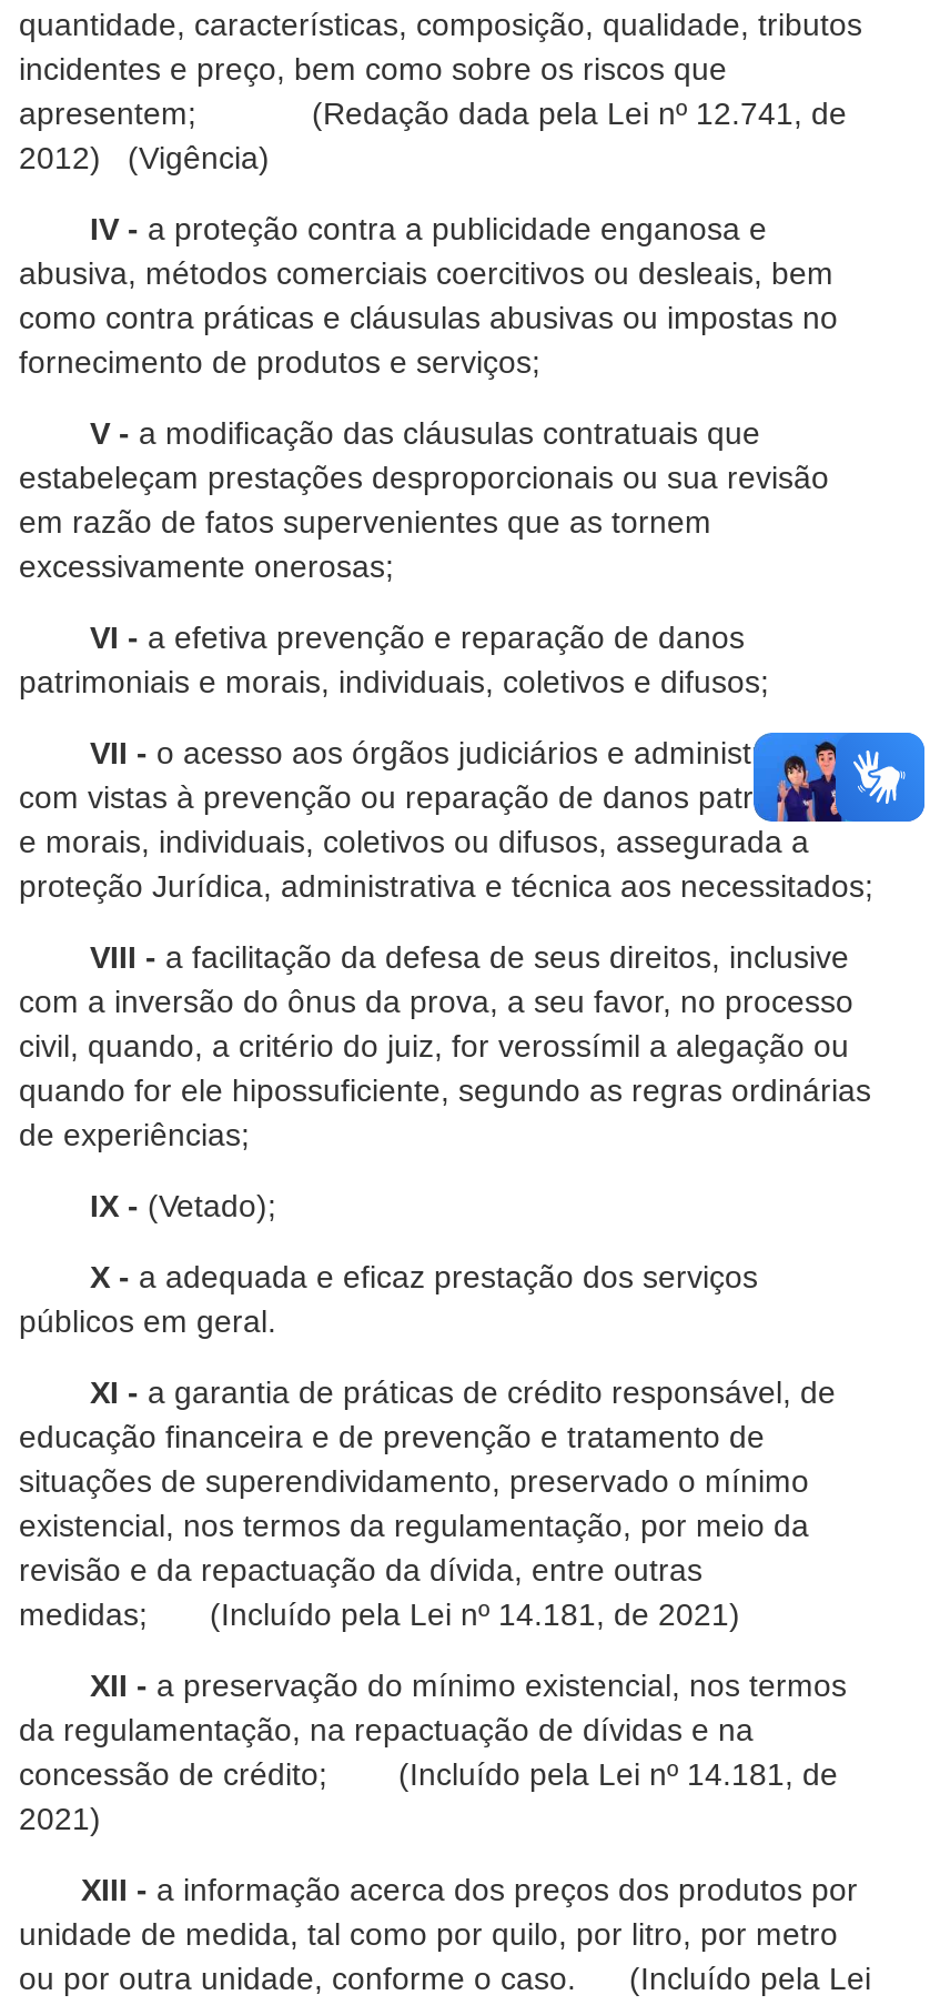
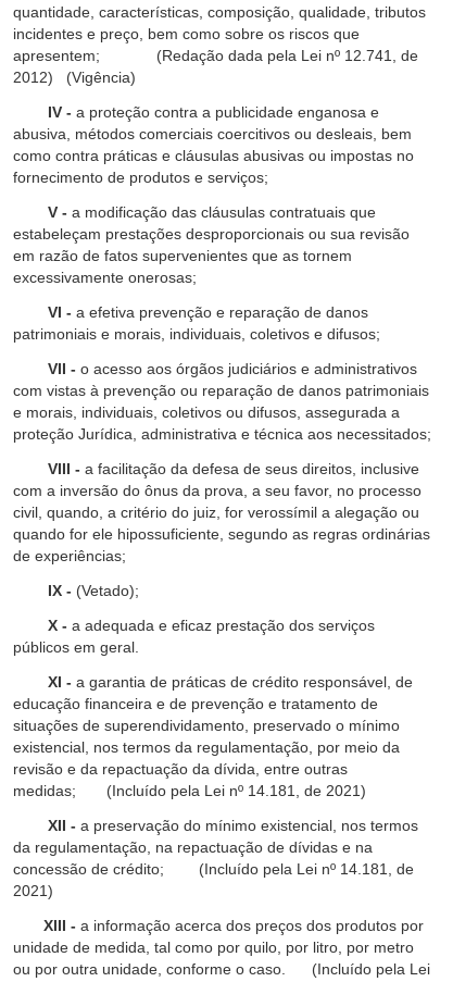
- [image]
